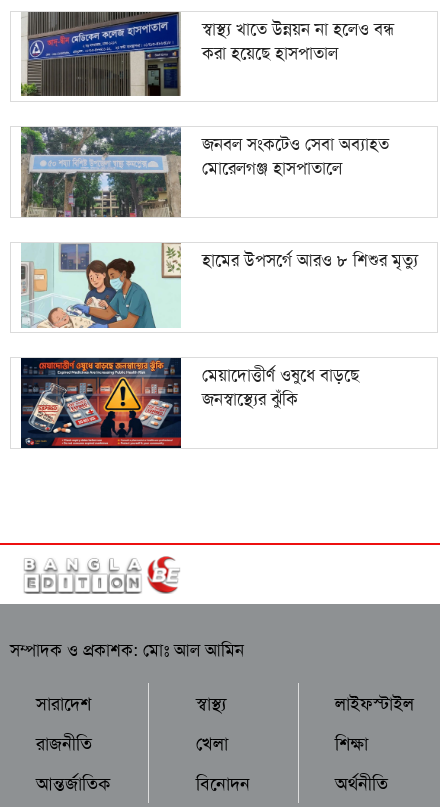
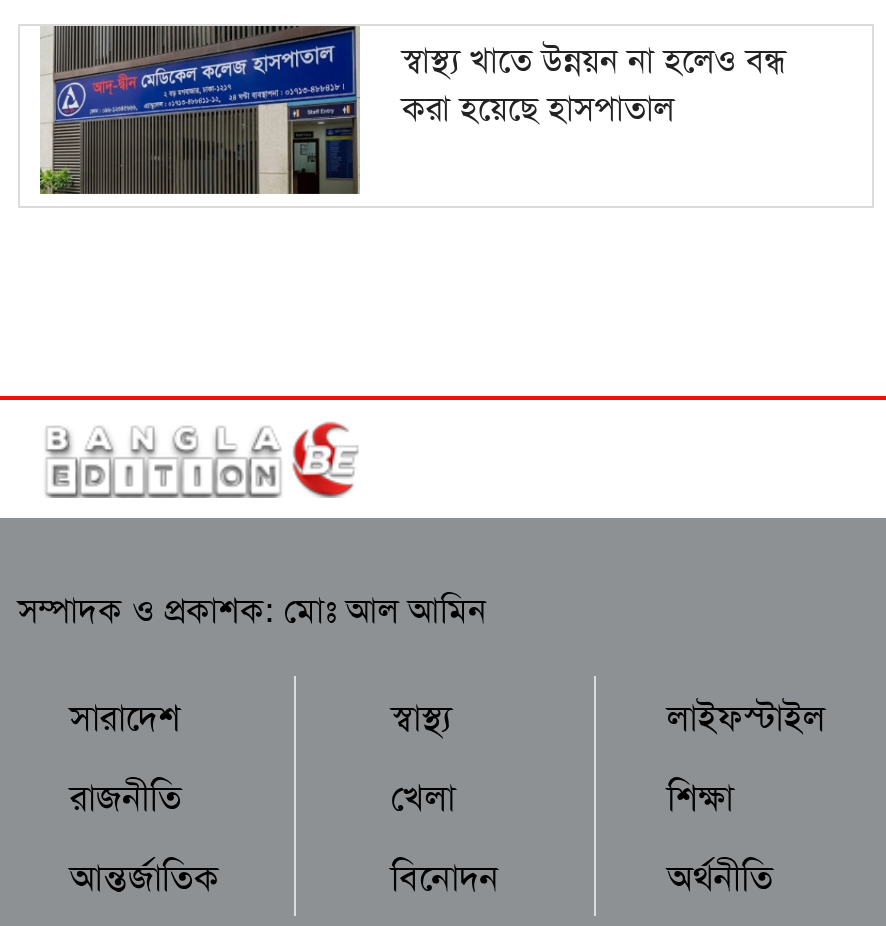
- [image]
- জনবল সংকটেও সেবা অব্যাহত
- মোরেলগঞ্জ হাসপাতালে

- [image]
- হামের উপসর্গে আরও ৮ শিশুর মৃত্যু

- [image]
- মেয়াদোত্তীর্ণ ওষুধে বাড়ছে
- জনস্বাস্থ্যের ঝুঁকি
